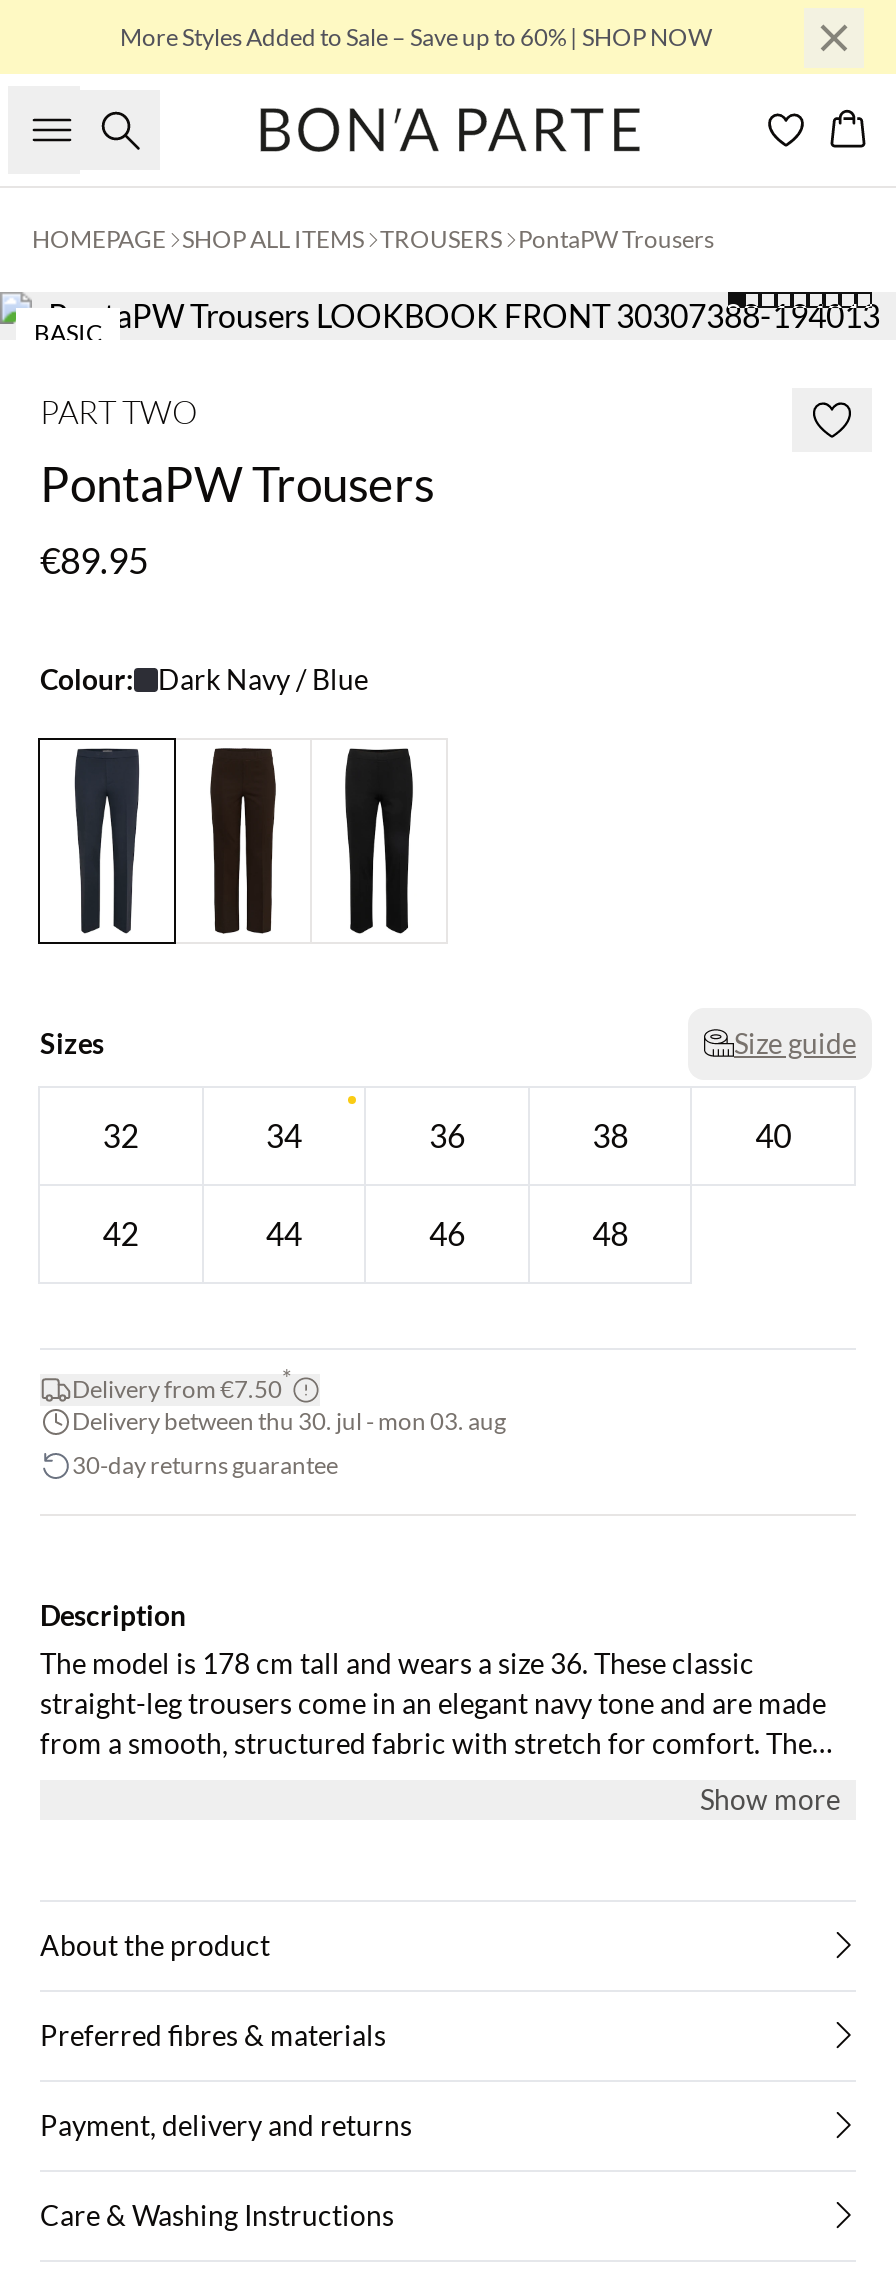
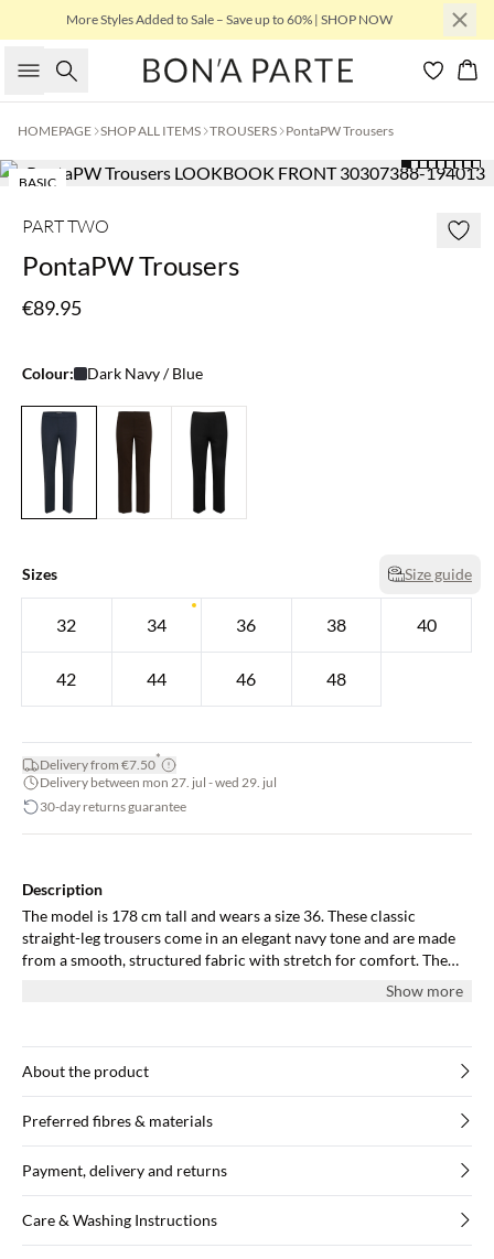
- Delivery between thu 30. jul - mon 03. aug
+ Delivery between mon 27. jul - wed 29. jul
